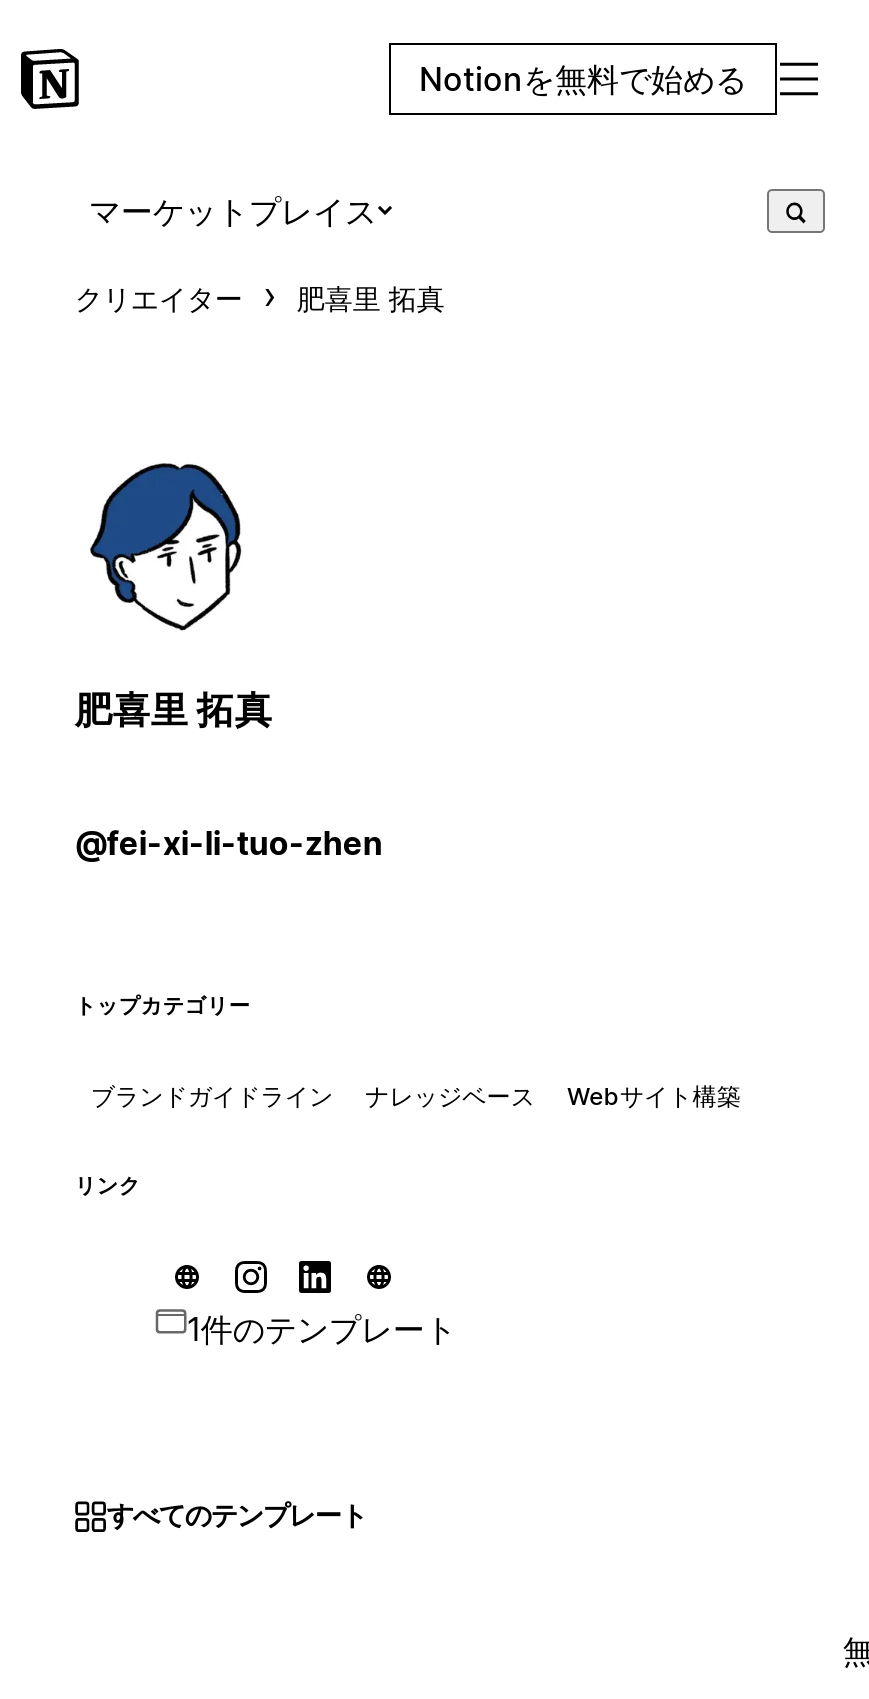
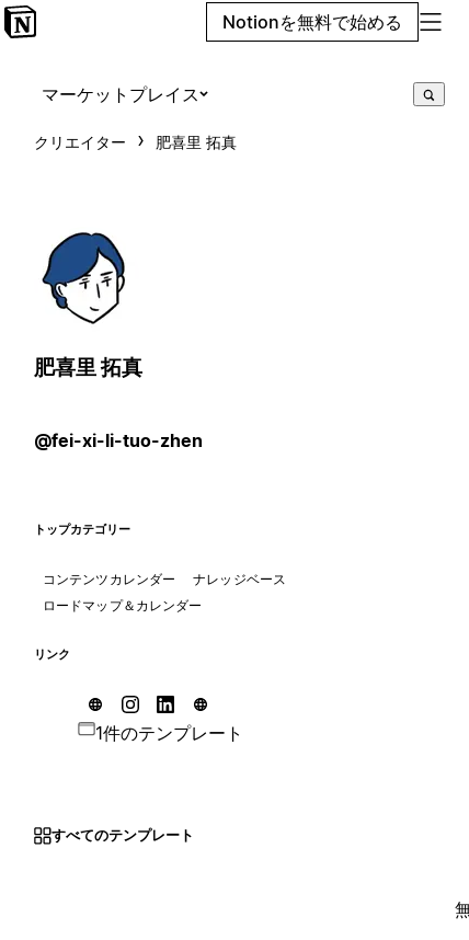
- ブランドガイドライン
+ コンテンツカレンダー

- Webサイト構築
+ ロードマップ＆カレンダー
